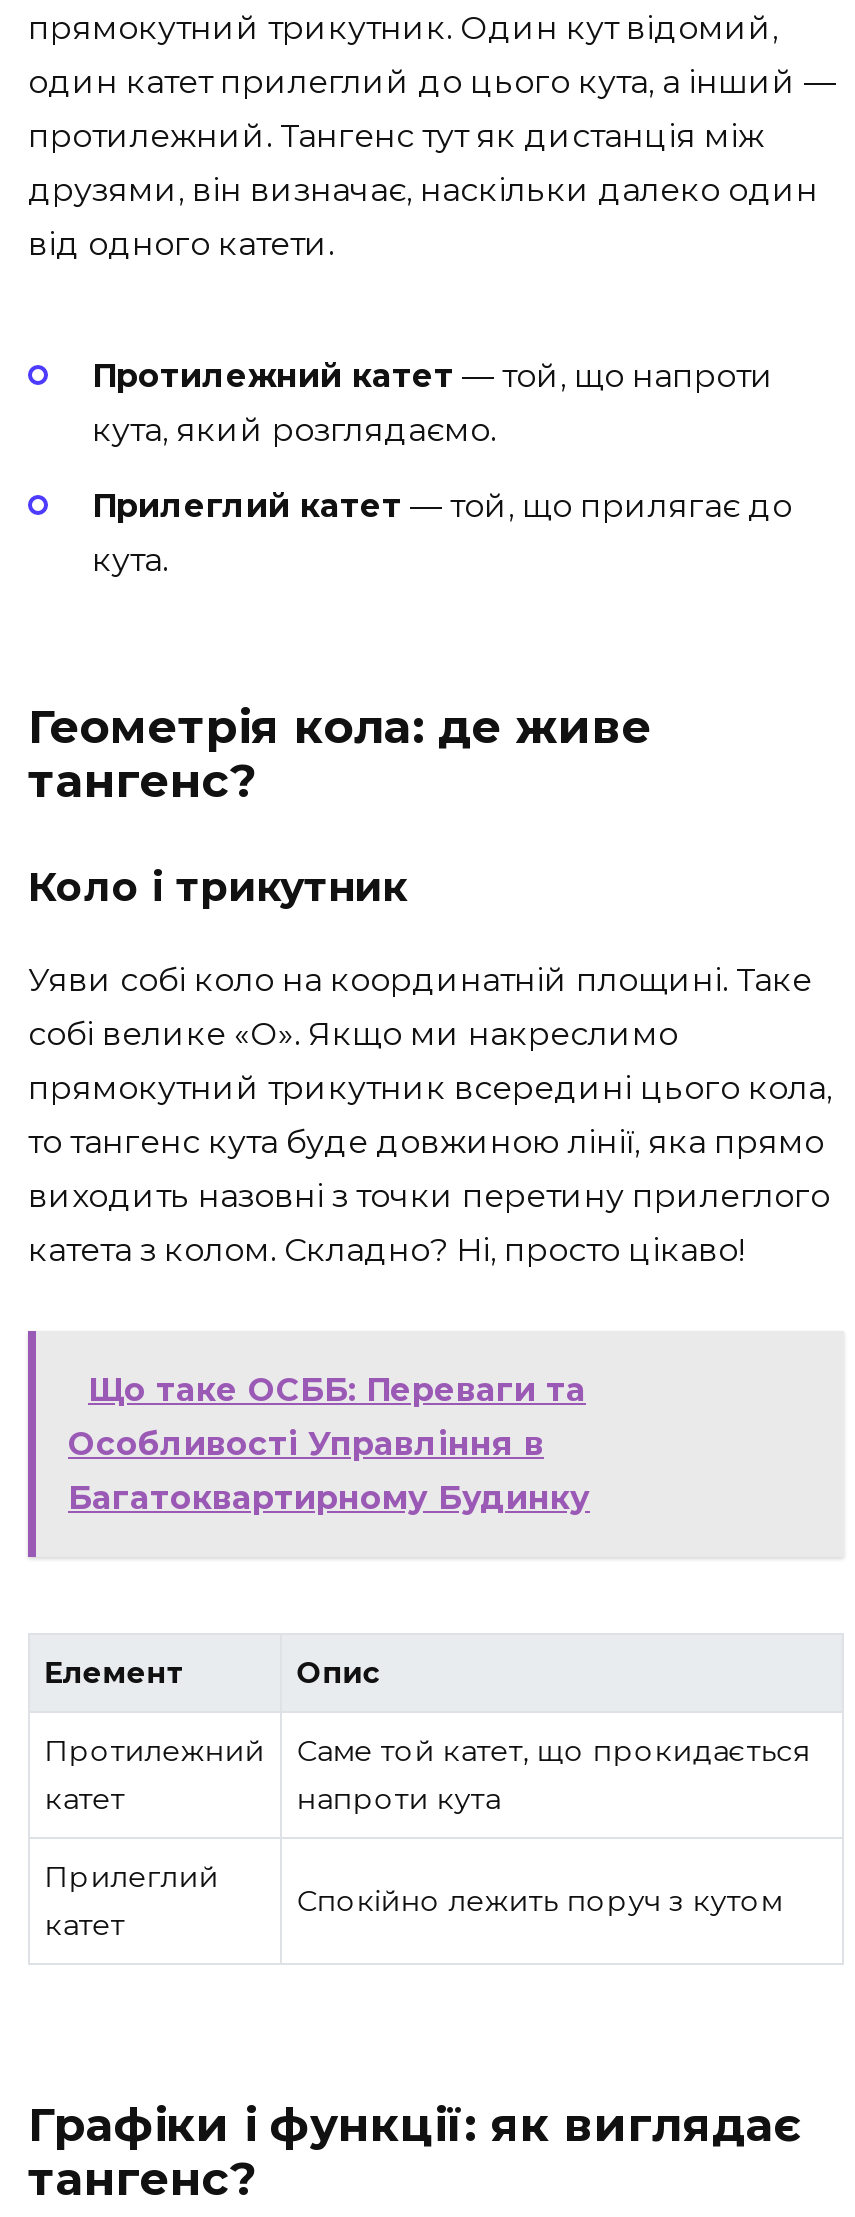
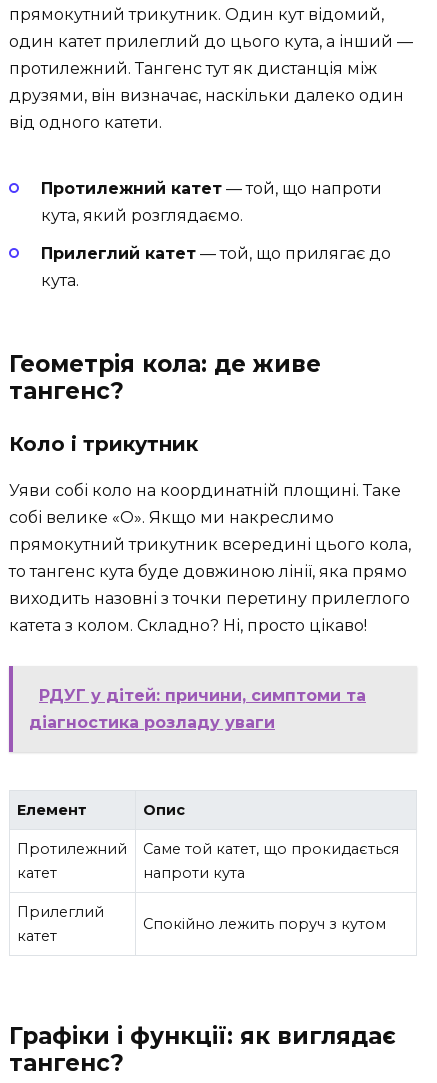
- Що таке ОСББ: Переваги та
- Особливості Управління в
- Багатоквартирному Будинку
+ РДУГ у дітей: причини, симптоми та
+ діагностика розладу уваги
